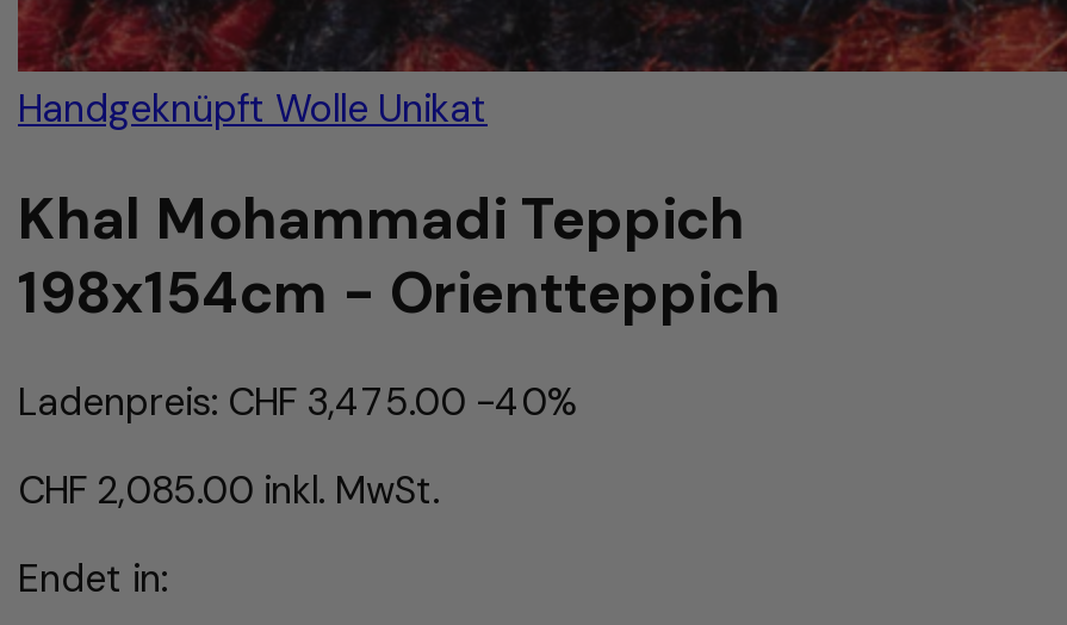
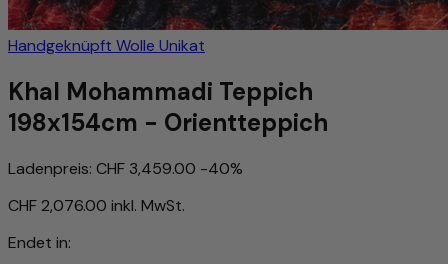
- Ladenpreis: CHF 3,475.00 -40%
+ Ladenpreis: CHF 3,459.00 -40%

- CHF 2,085.00 inkl. MwSt.
+ CHF 2,076.00 inkl. MwSt.
